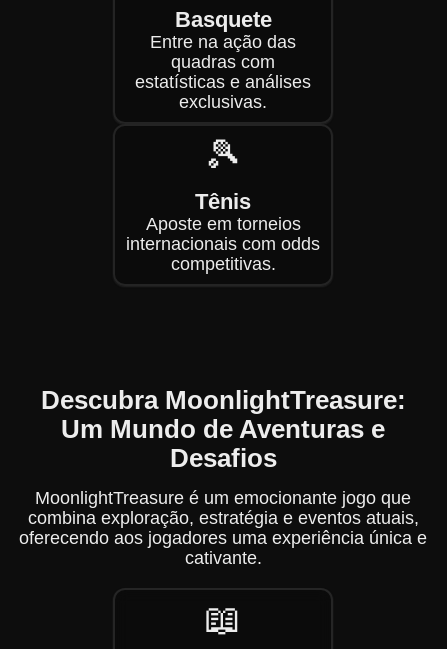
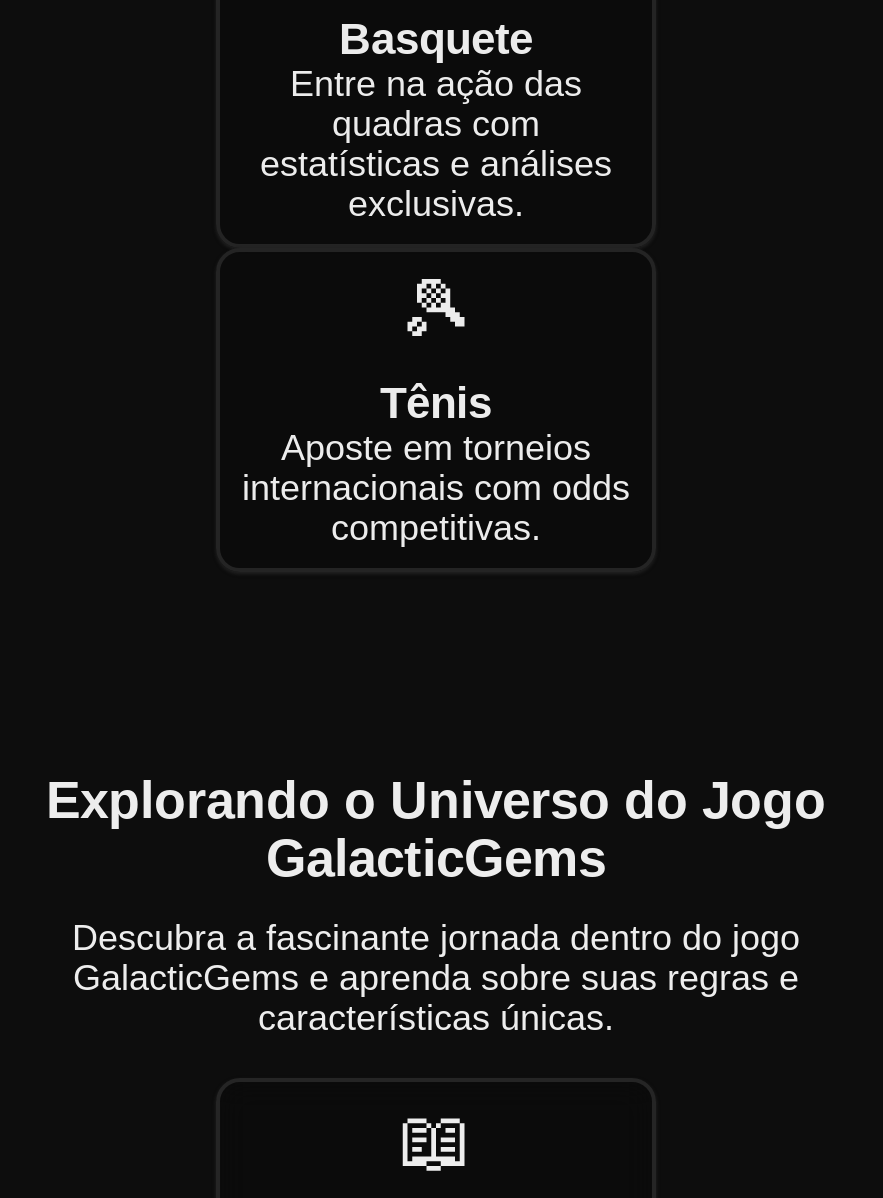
- Descubra MoonlightTreasure:
- Um Mundo de Aventuras e
- Desafios
+ Explorando o Universo do Jogo
+ GalacticGems

- MoonlightTreasure é um emocionante jogo que
- combina exploração, estratégia e eventos atuais,
- oferecendo aos jogadores uma experiência única e
- cativante.
+ Descubra a fascinante jornada dentro do jogo
+ GalacticGems e aprenda sobre suas regras e
+ características únicas.
